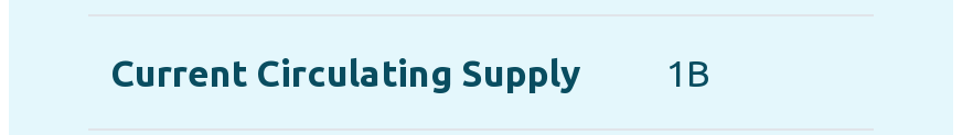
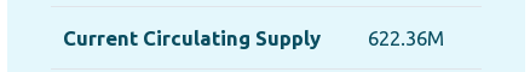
- 1B
+ 622.36M
